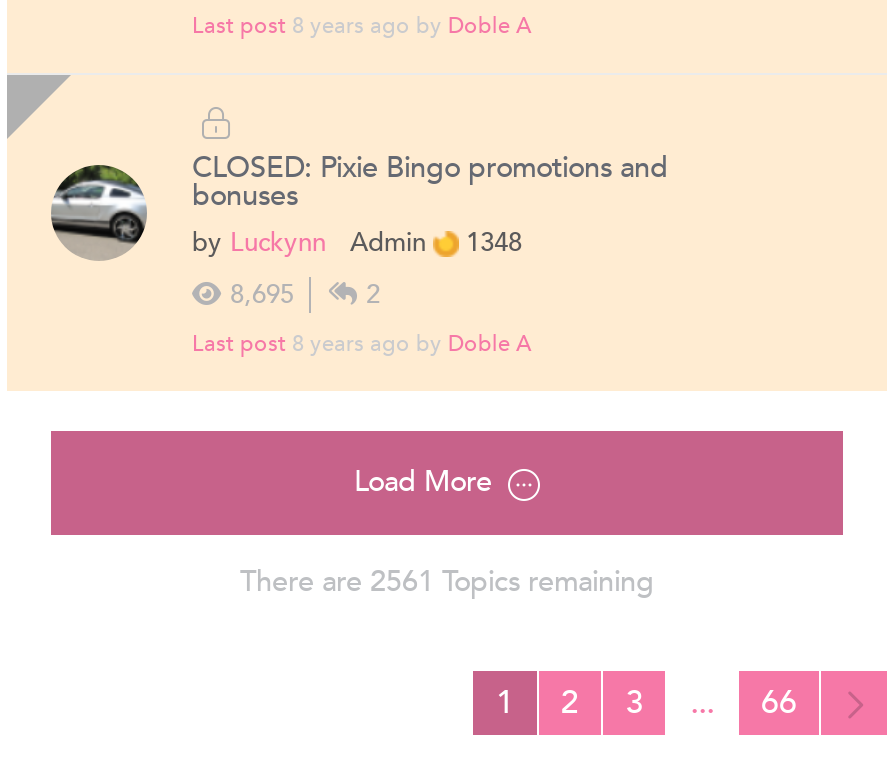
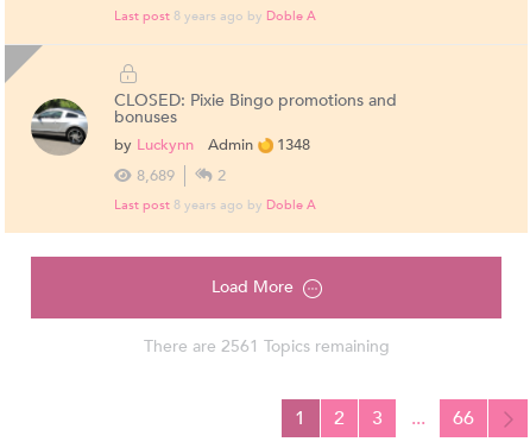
- 8,695 2
+ 8,689 2
